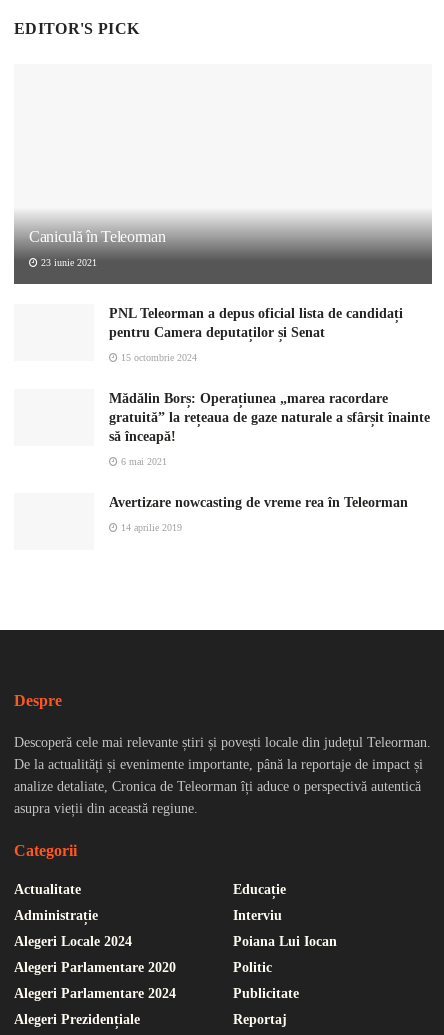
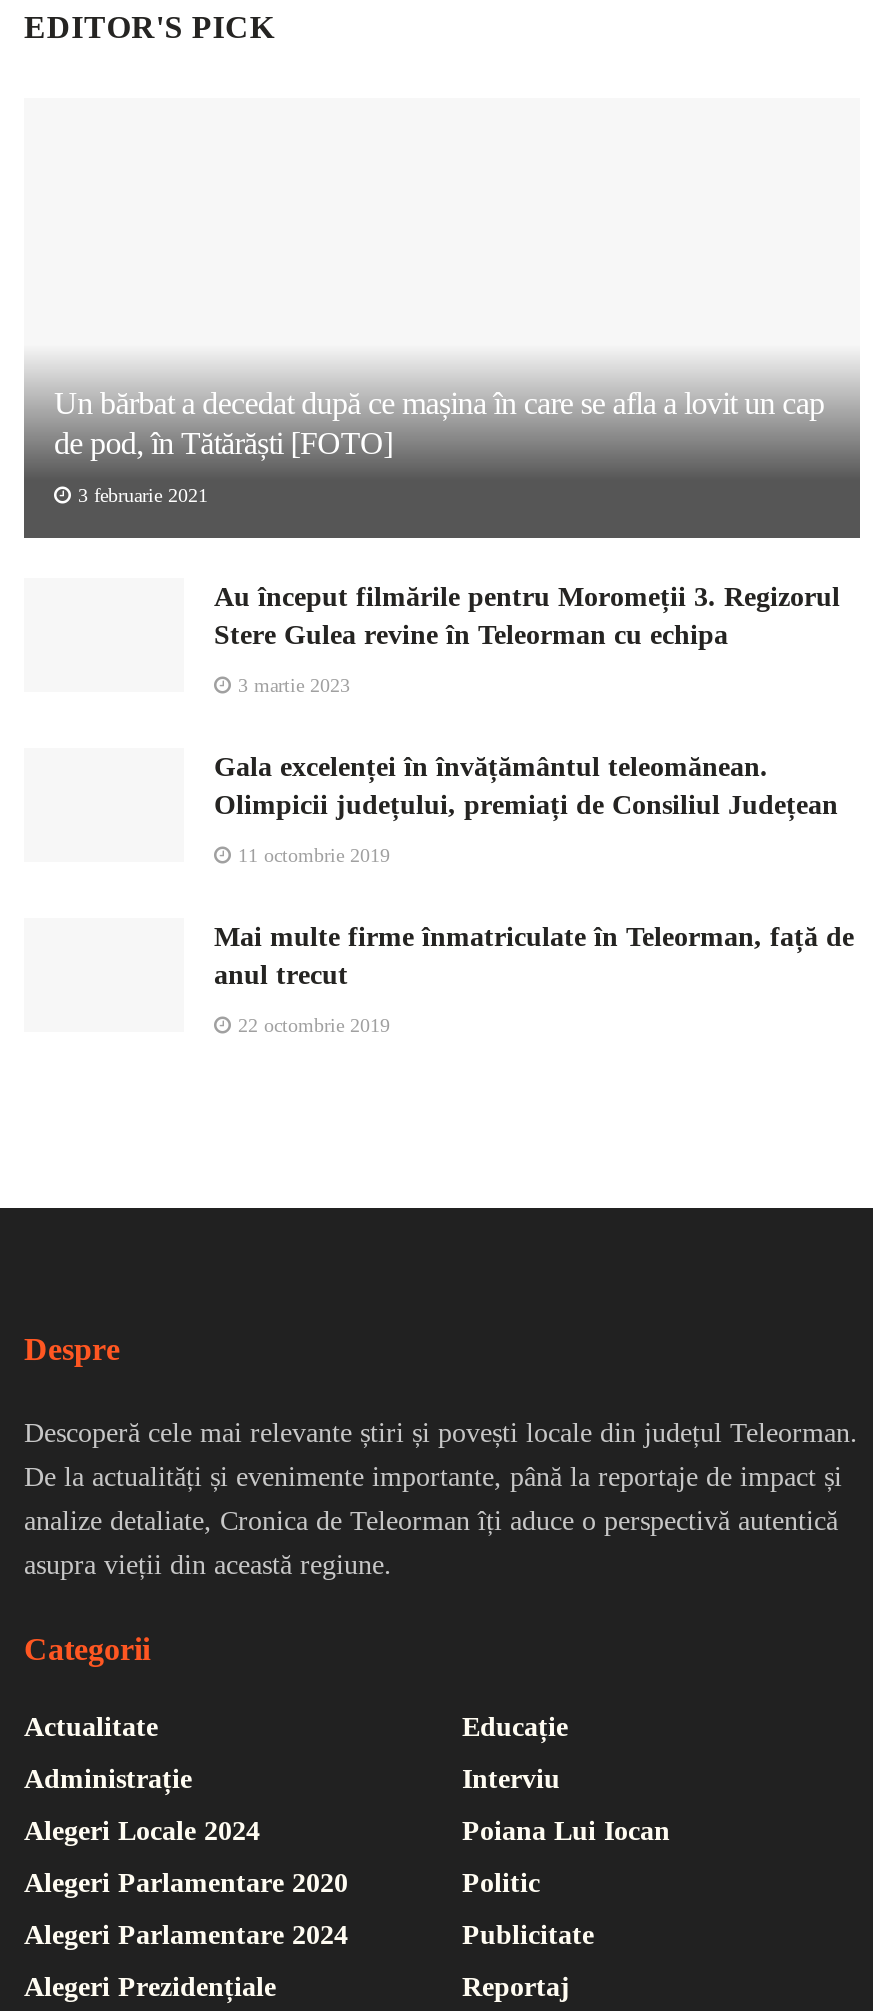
- Caniculă în Teleorman
+ Un bărbat a decedat după ce mașina în care se afla a lovit un cap
+ de pod, în Tătărăști [FOTO]

- 23 iunie 2021
+ 3 februarie 2021

- PNL Teleorman a depus oficial lista de candidați
- pentru Camera deputaților și Senat
+ Au început filmările pentru Moromeții 3. Regizorul
+ Stere Gulea revine în Teleorman cu echipa

- 15 octombrie 2024
+ 3 martie 2023

- Mădălin Borș: Operațiunea „marea racordare
- gratuită” la rețeaua de gaze naturale a sfârșit înainte
- să înceapă!
+ Gala excelenței în învățământul teleomănean.
+ Olimpicii județului, premiați de Consiliul Județean

- 6 mai 2021
+ 11 octombrie 2019

- Avertizare nowcasting de vreme rea în Teleorman
+ Mai multe firme înmatriculate în Teleorman, față de
+ anul trecut

- 14 aprilie 2019
+ 22 octombrie 2019
